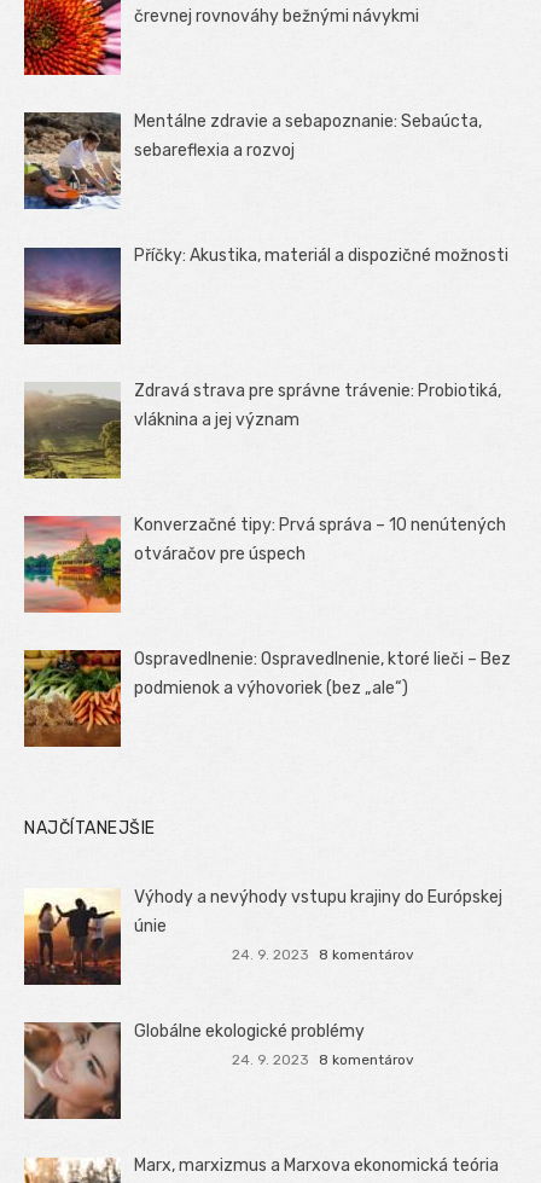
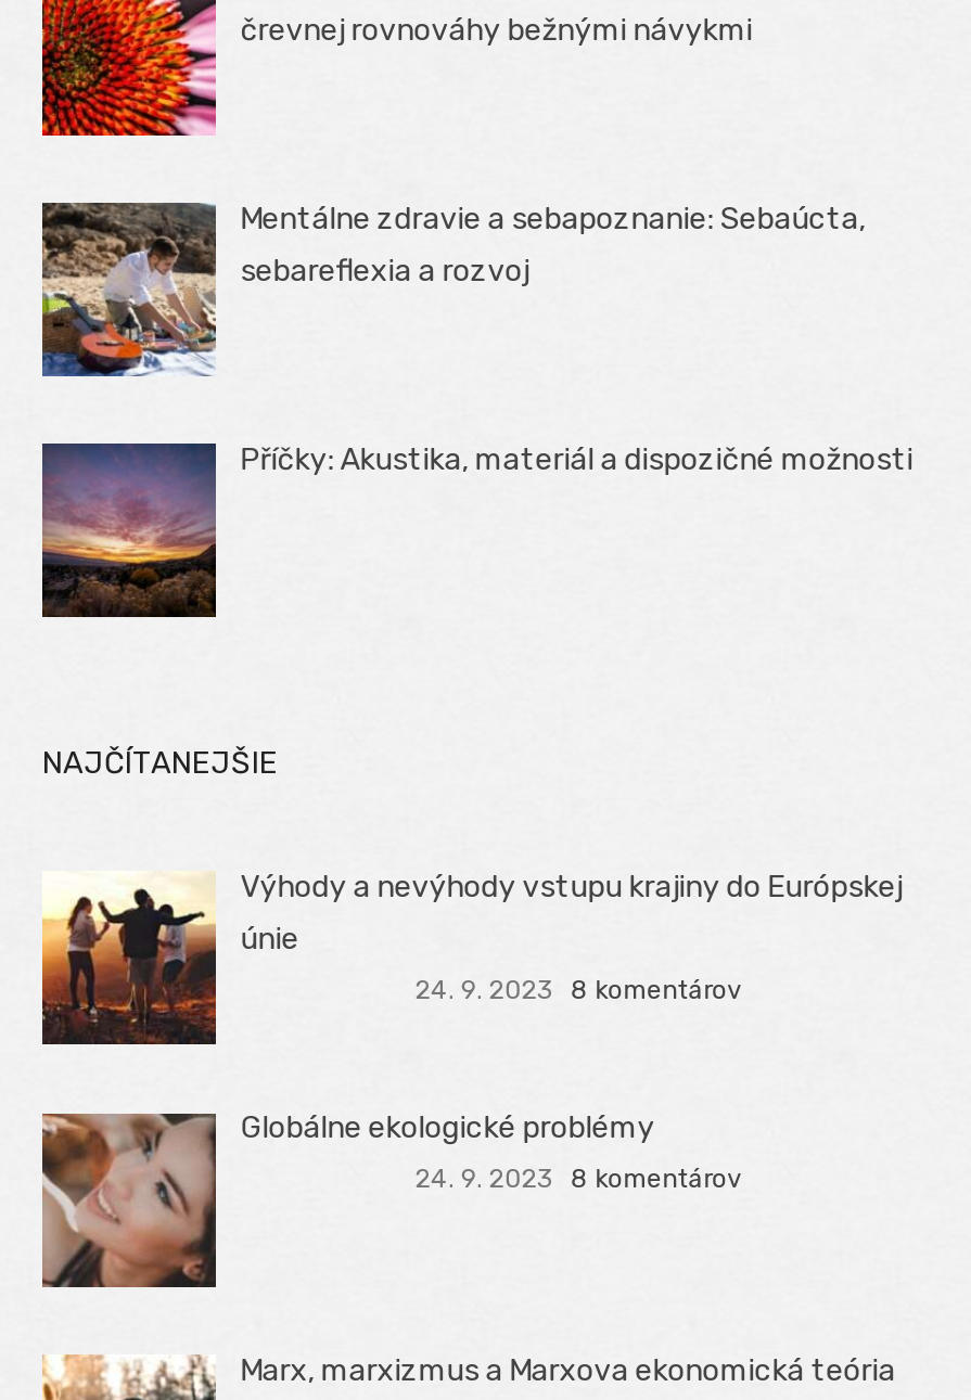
- [image]
- Zdravá strava pre správne trávenie: Probiotiká,
- vláknina a jej význam

- [image]
- Konverzačné tipy: Prvá správa – 10 nenútených
- otváračov pre úspech

- [image]
- Ospravedlnenie: Ospravedlnenie, ktoré lieči – Bez
- podmienok a výhovoriek (bez „ale“)
